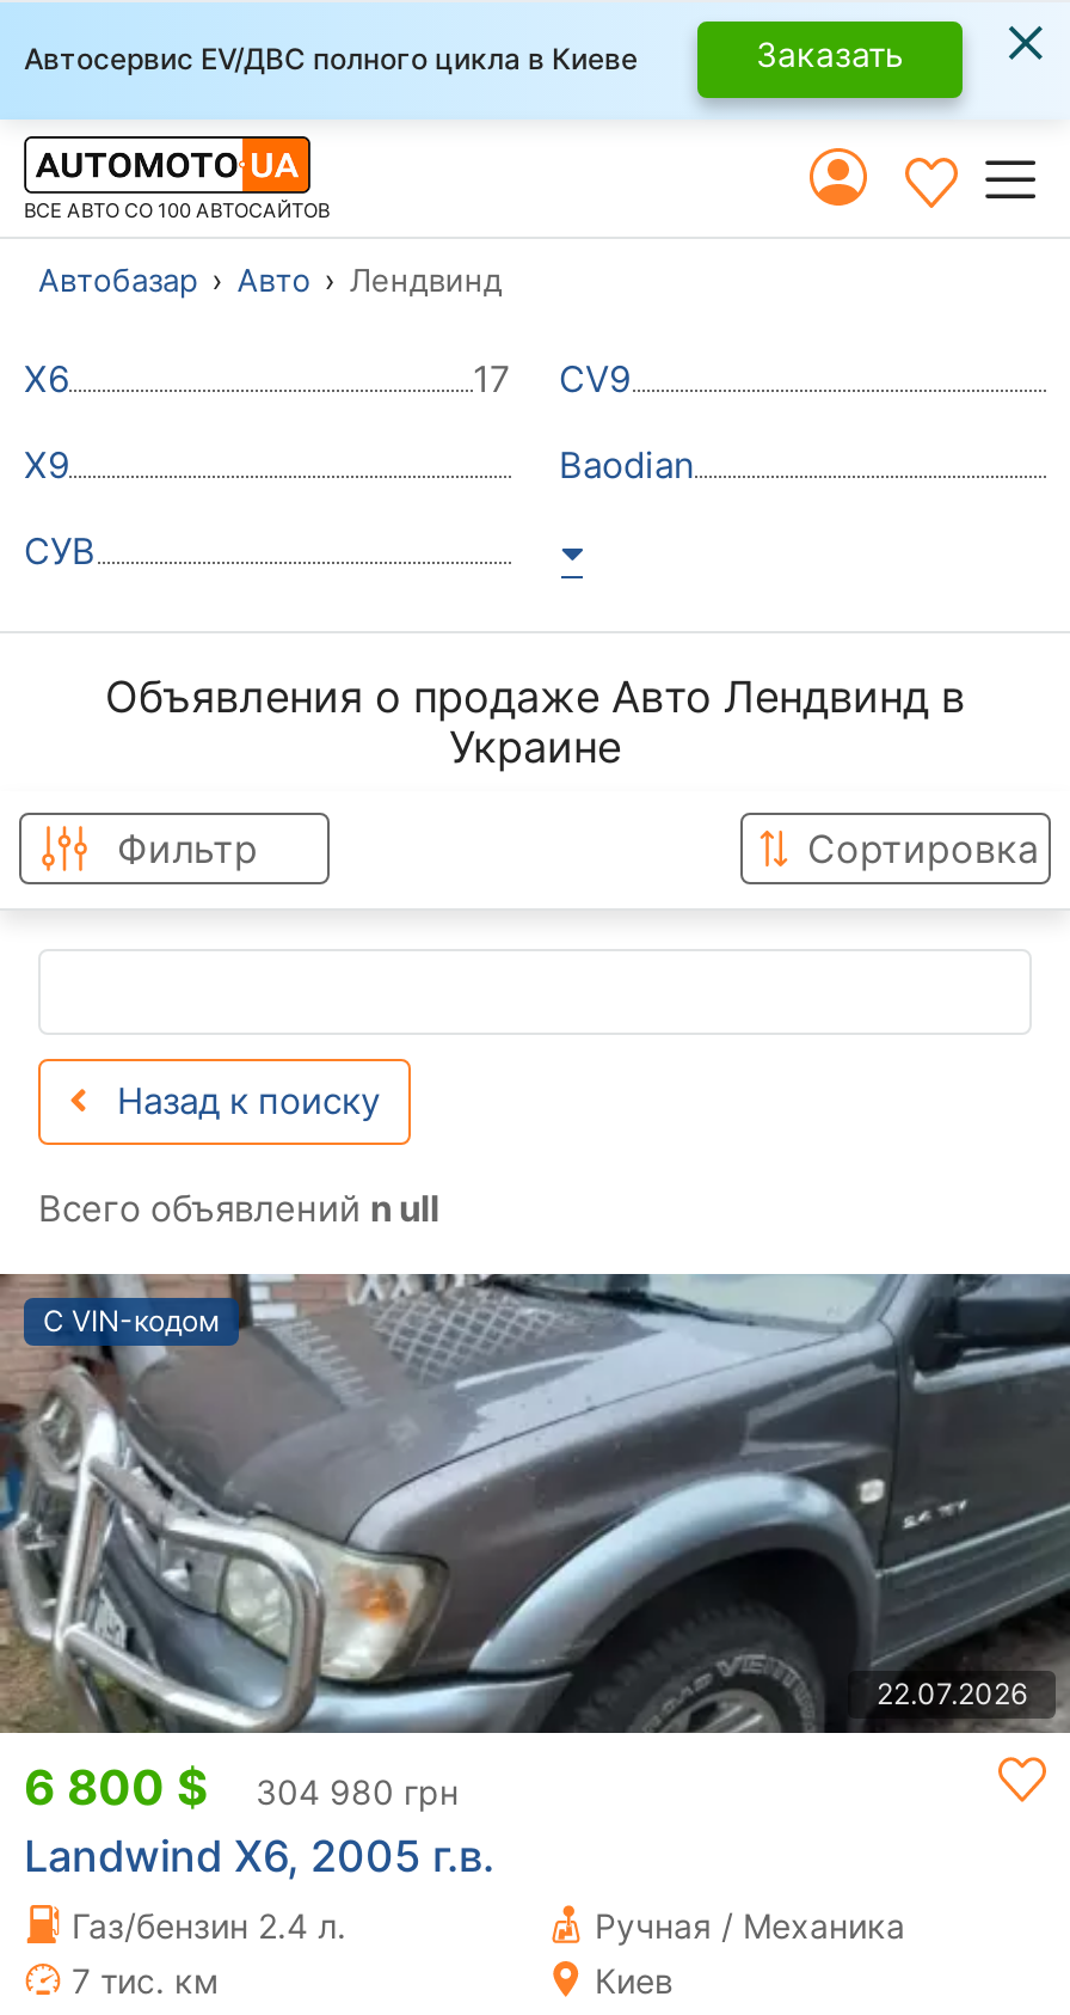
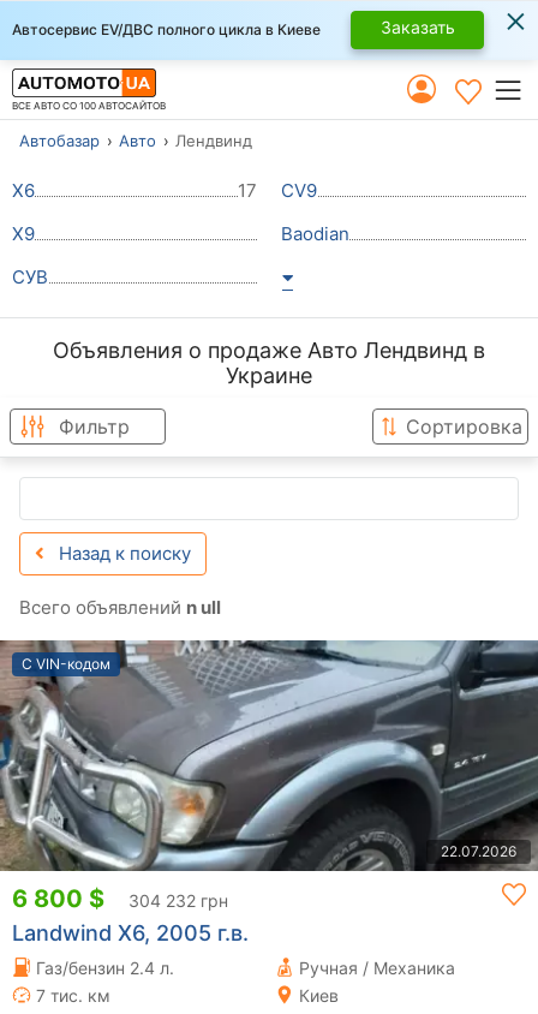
- 6 800 $ 304 980 грн
+ 6 800 $ 304 232 грн
